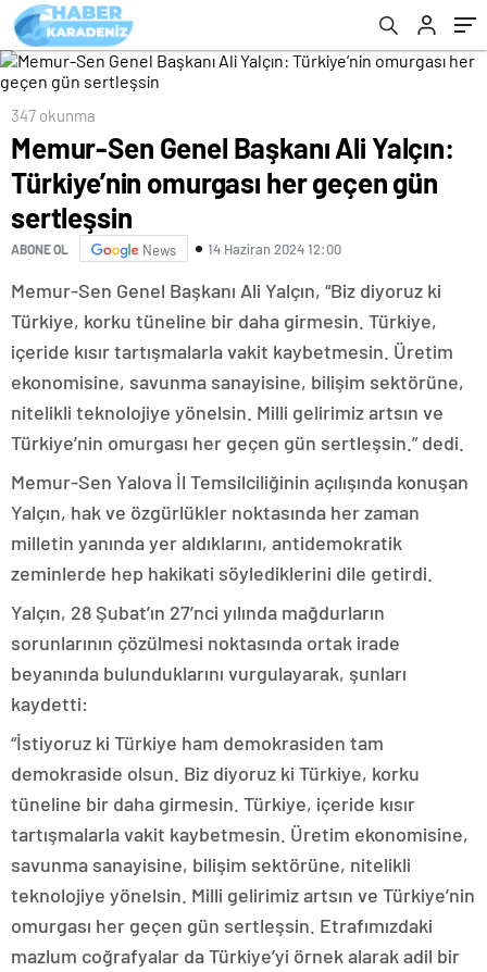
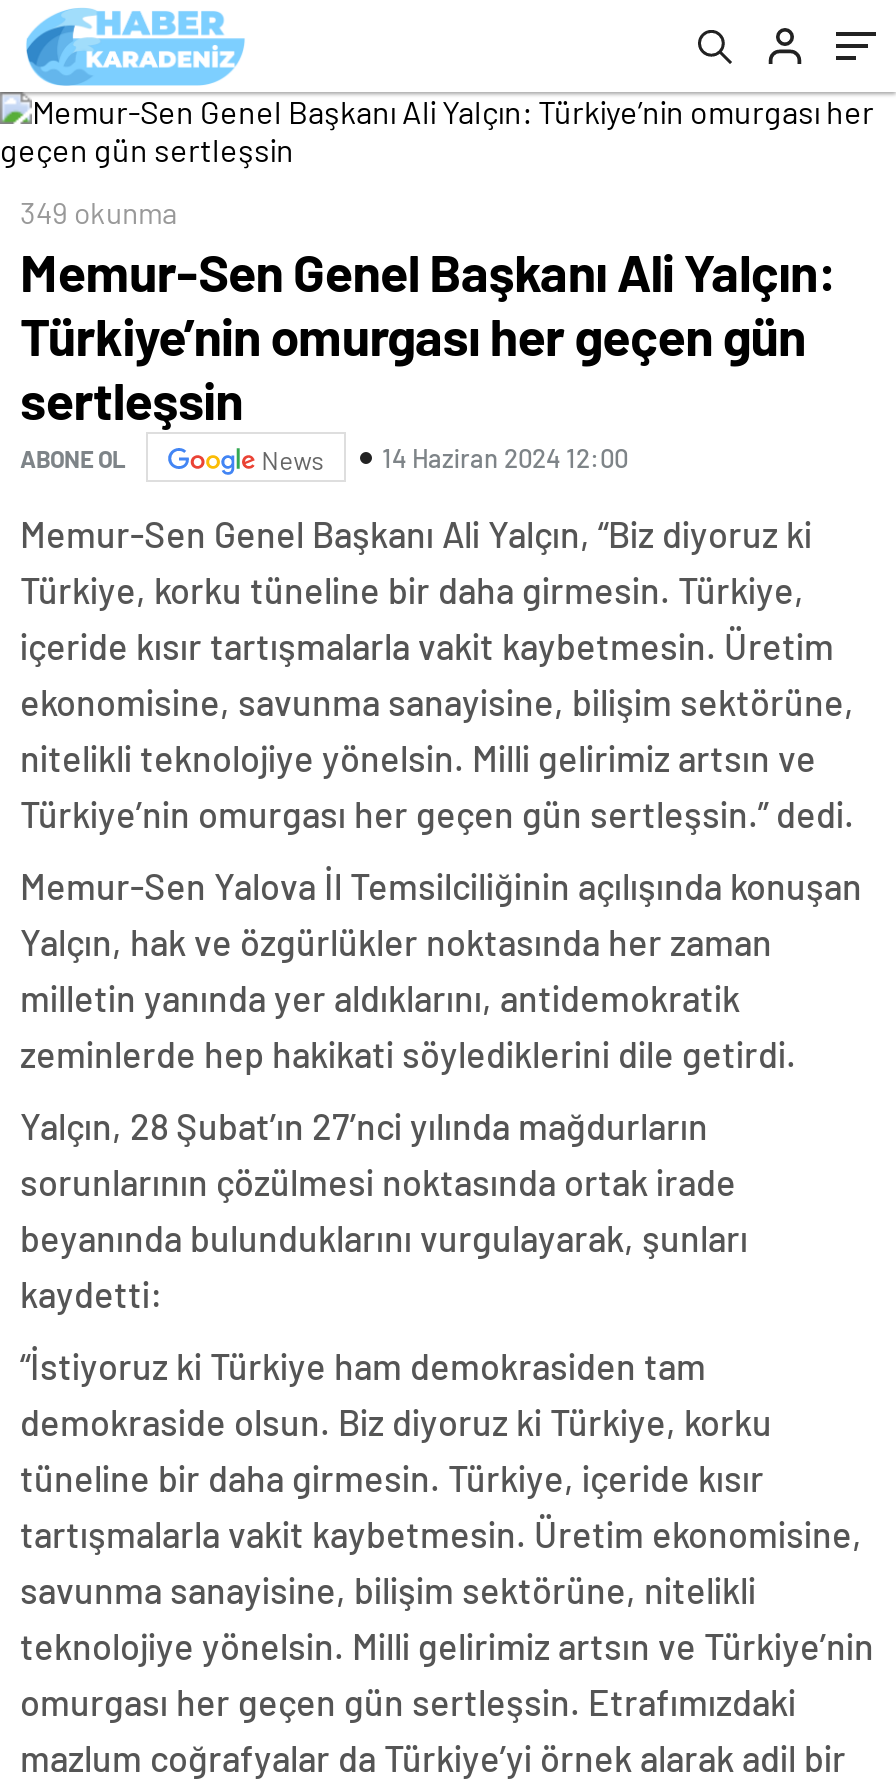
- 347 okunma
+ 349 okunma
